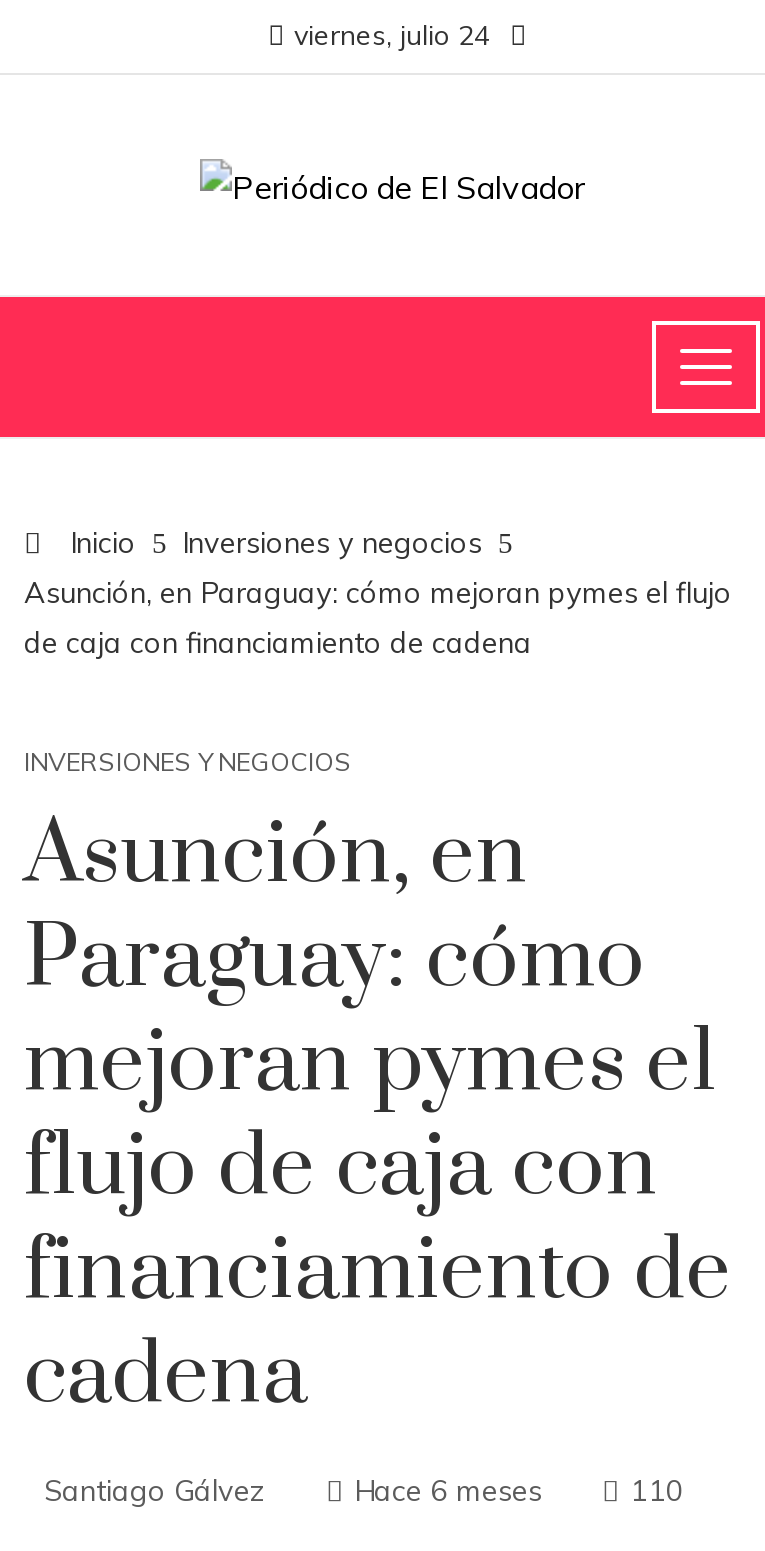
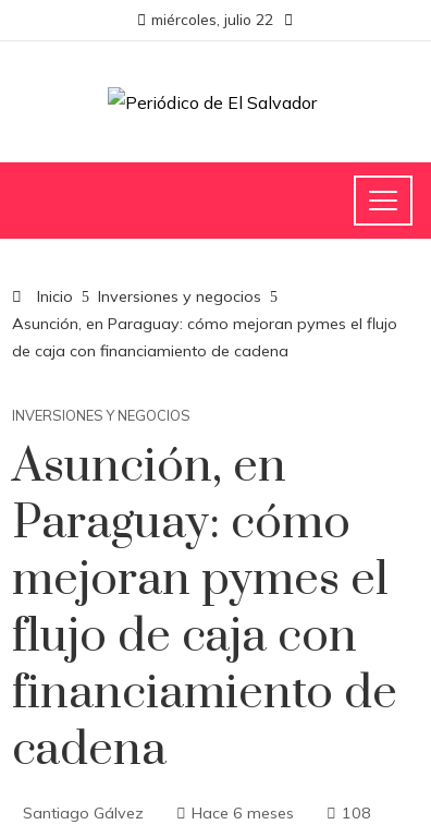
- viernes, julio 24
+ miércoles, julio 22

- 110
+ 108
